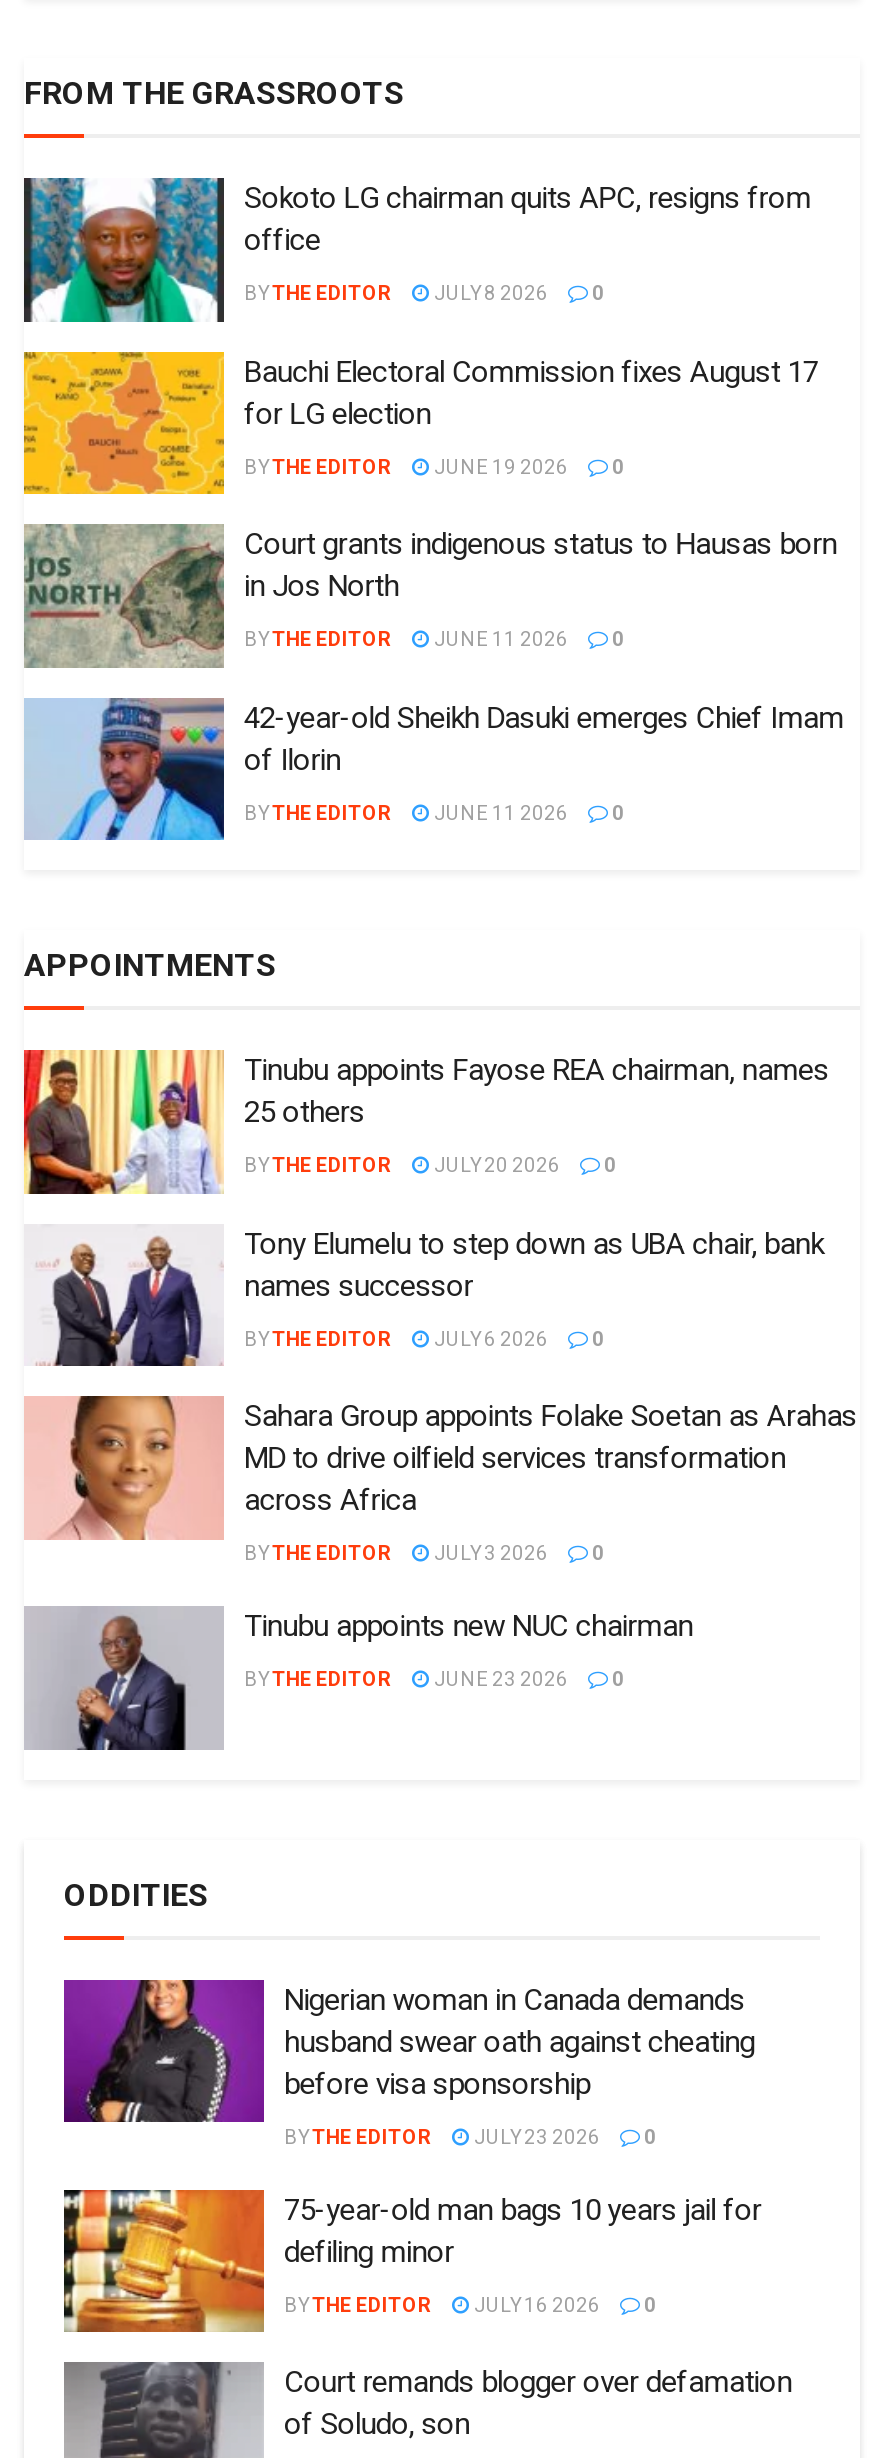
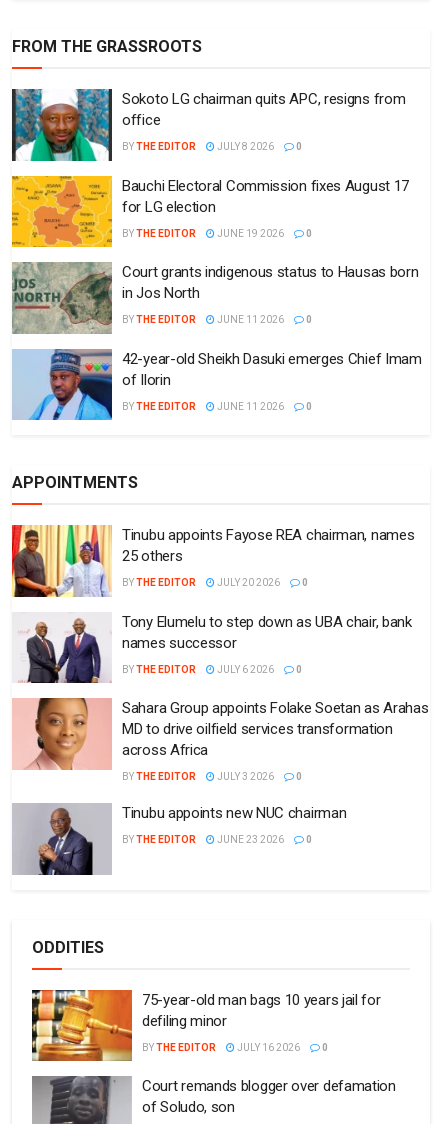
- [image]
- Nigerian woman in Canada demands
- husband swear oath against cheating
- before visa sponsorship
- BY THE EDITOR
- JULY 23 2026
- 0
